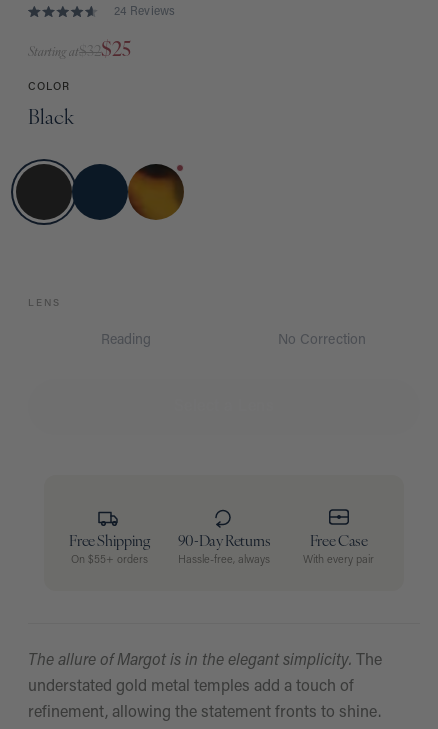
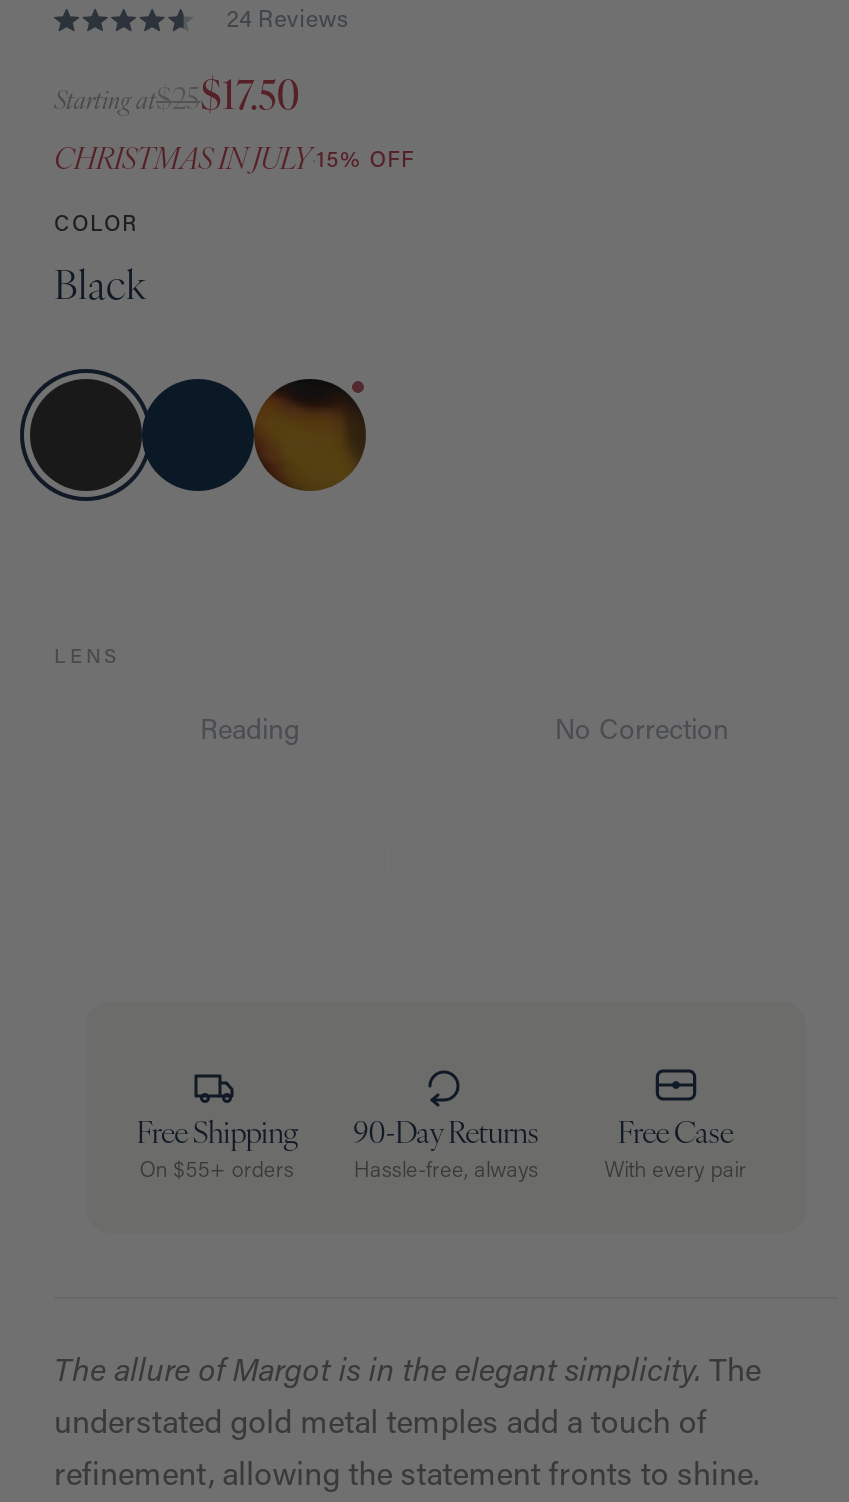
- Starting at$32$25
+ Starting at$25$17.50
+ CHRISTMAS IN JULY·15% OFF
